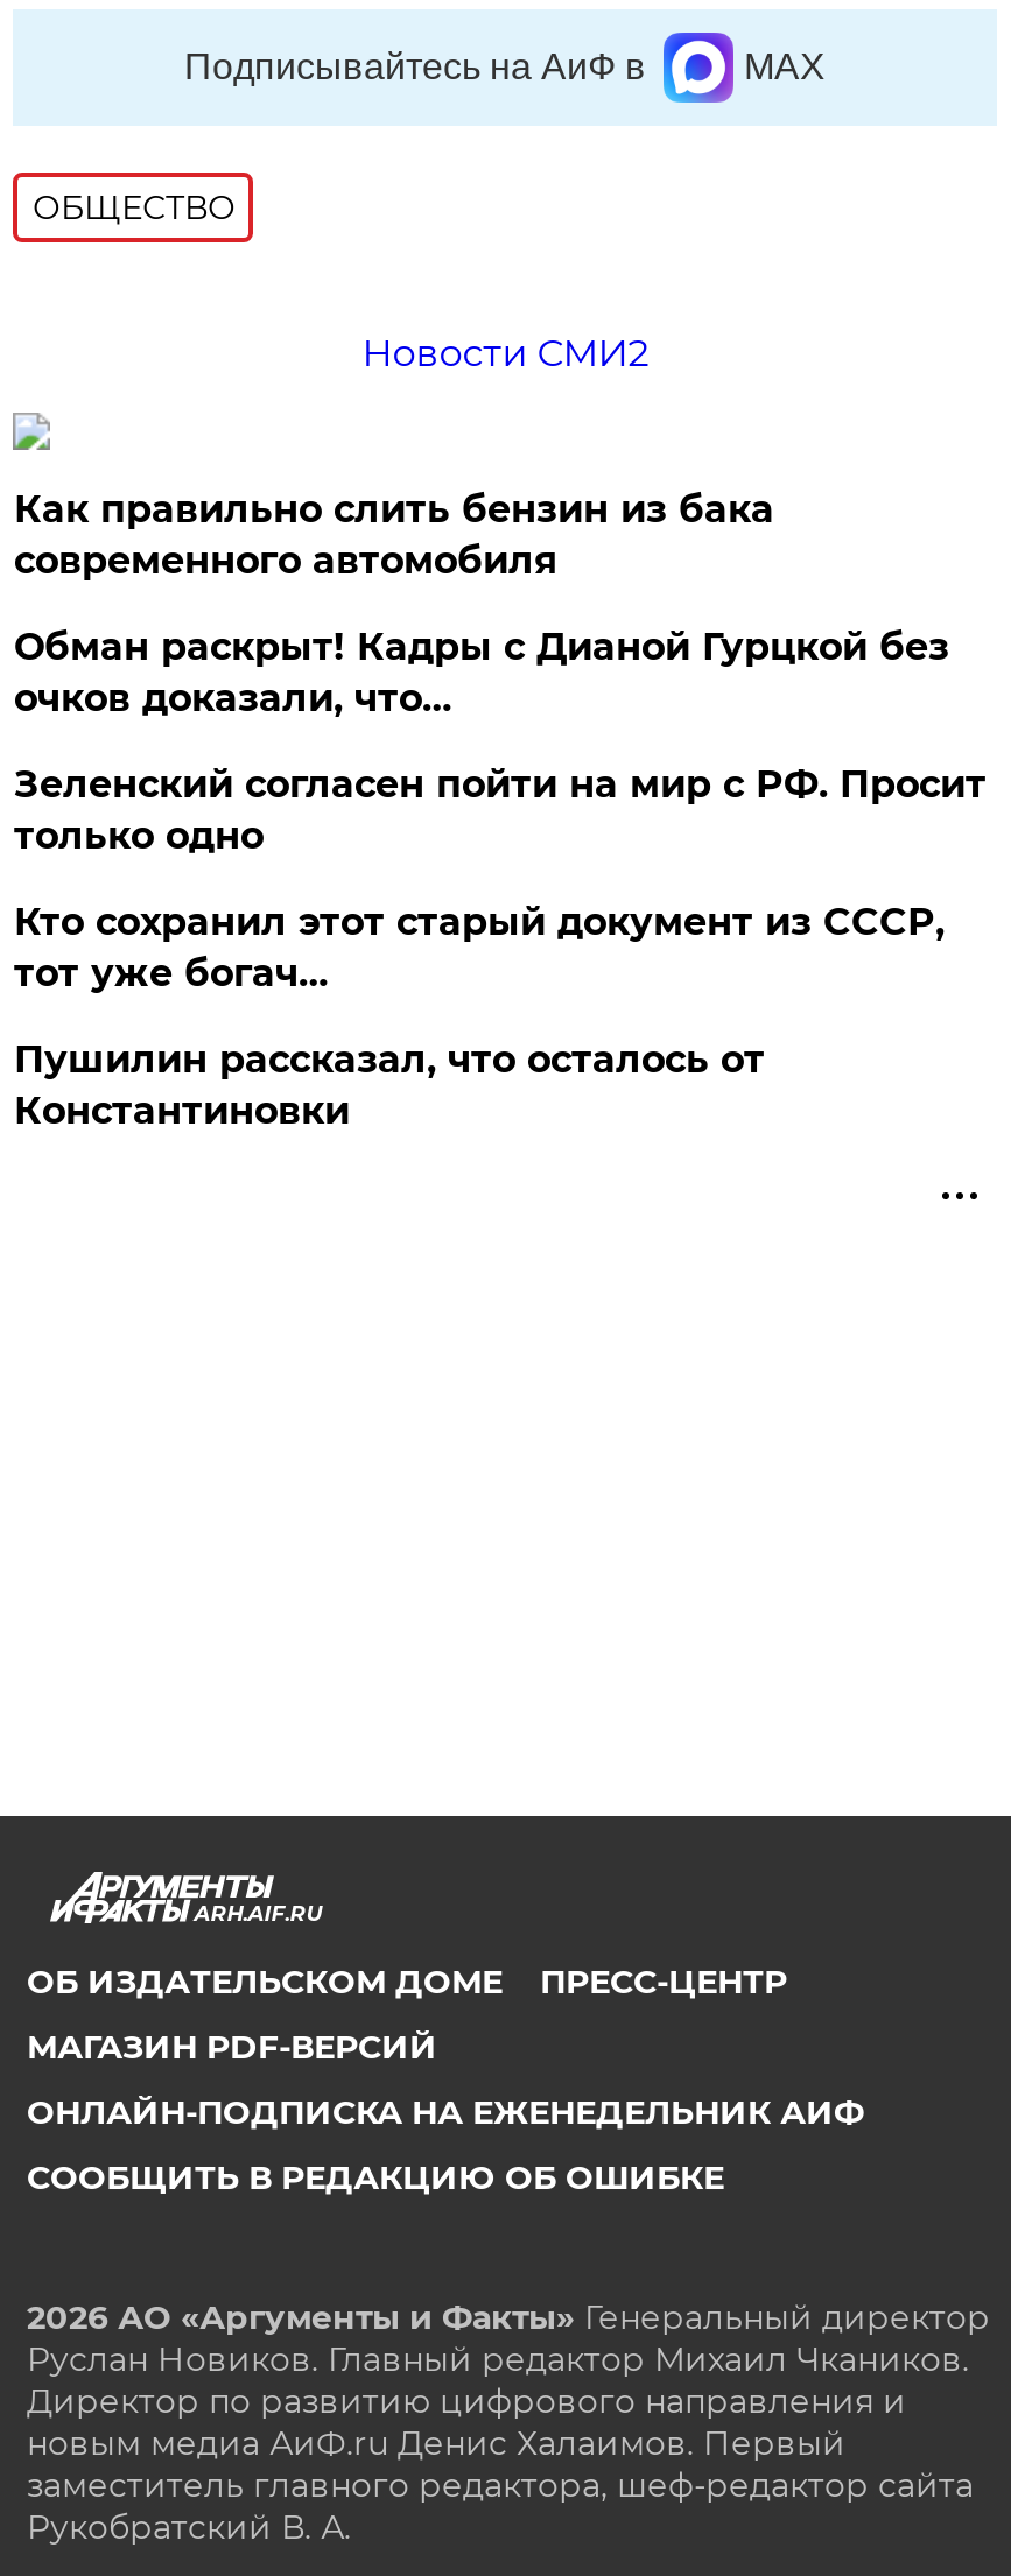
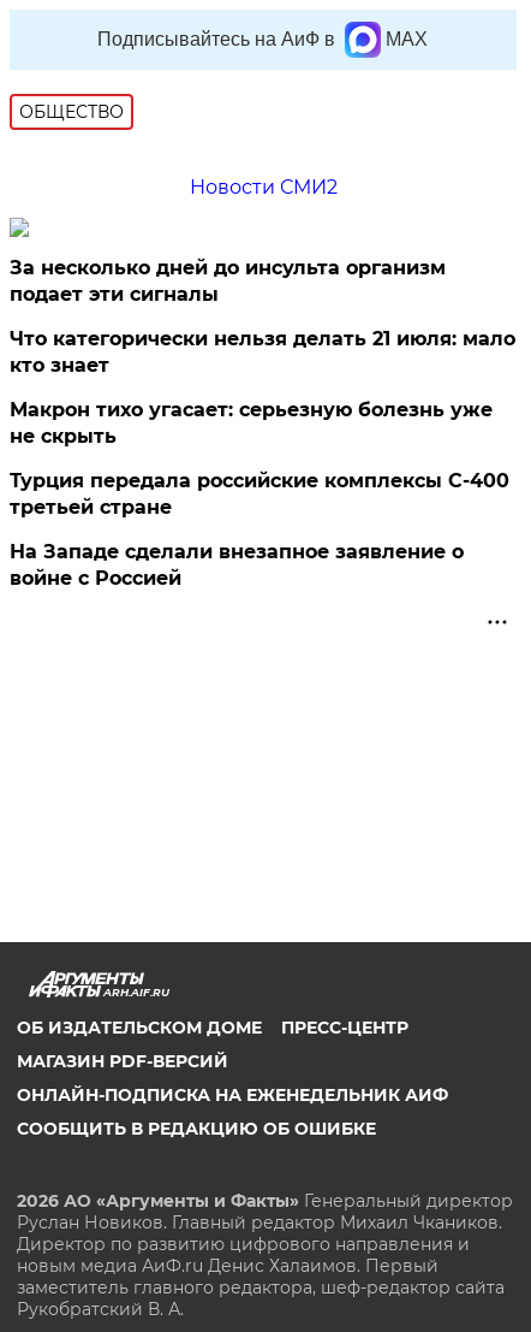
- Как правильно слить бензин из бака
- современного автомобиля
+ За несколько дней до инсульта организм
+ подает эти сигналы

- Обман раскрыт! Кадры с Дианой Гурцкой без
- очков доказали, что…
+ Что категорически нельзя делать 21 июля: мало
+ кто знает

- Зеленский согласен пойти на мир с РФ. Просит
- только одно
+ Макрон тихо угасает: серьезную болезнь уже
+ не скрыть

- Кто сохранил этот старый документ из СССР,
- тот уже богач…
+ Турция передала российские комплексы С-400
+ третьей стране

- Пушилин рассказал, что осталось от
- Константиновки
+ На Западе сделали внезапное заявление о
+ войне с Россией
